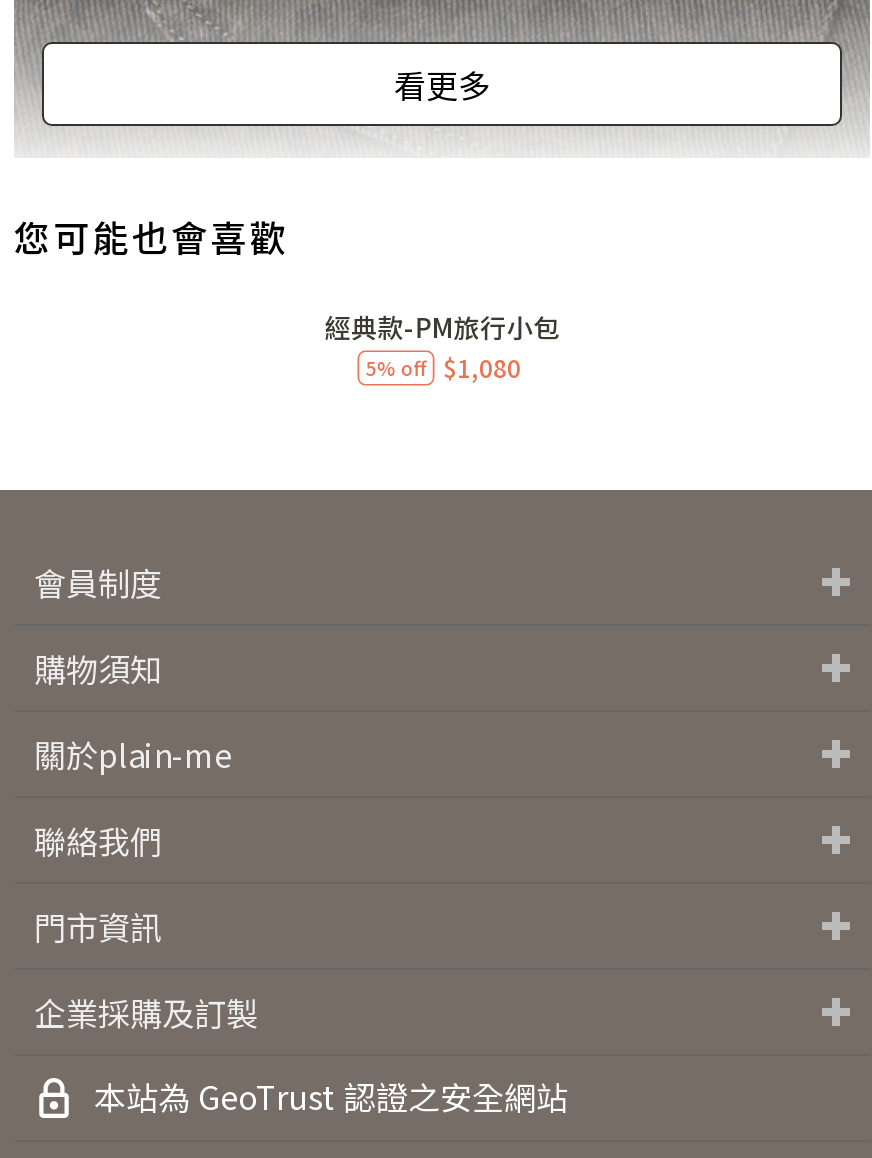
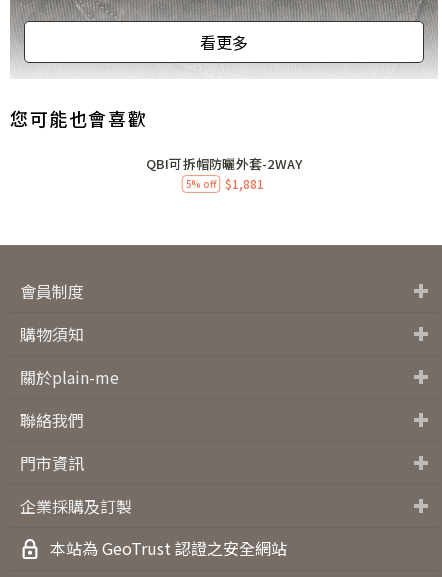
- 經典款-PM旅行小包
+ QBI可拆帽防曬外套-2WAY

- 5% off $1,080
+ 5% off $1,881
